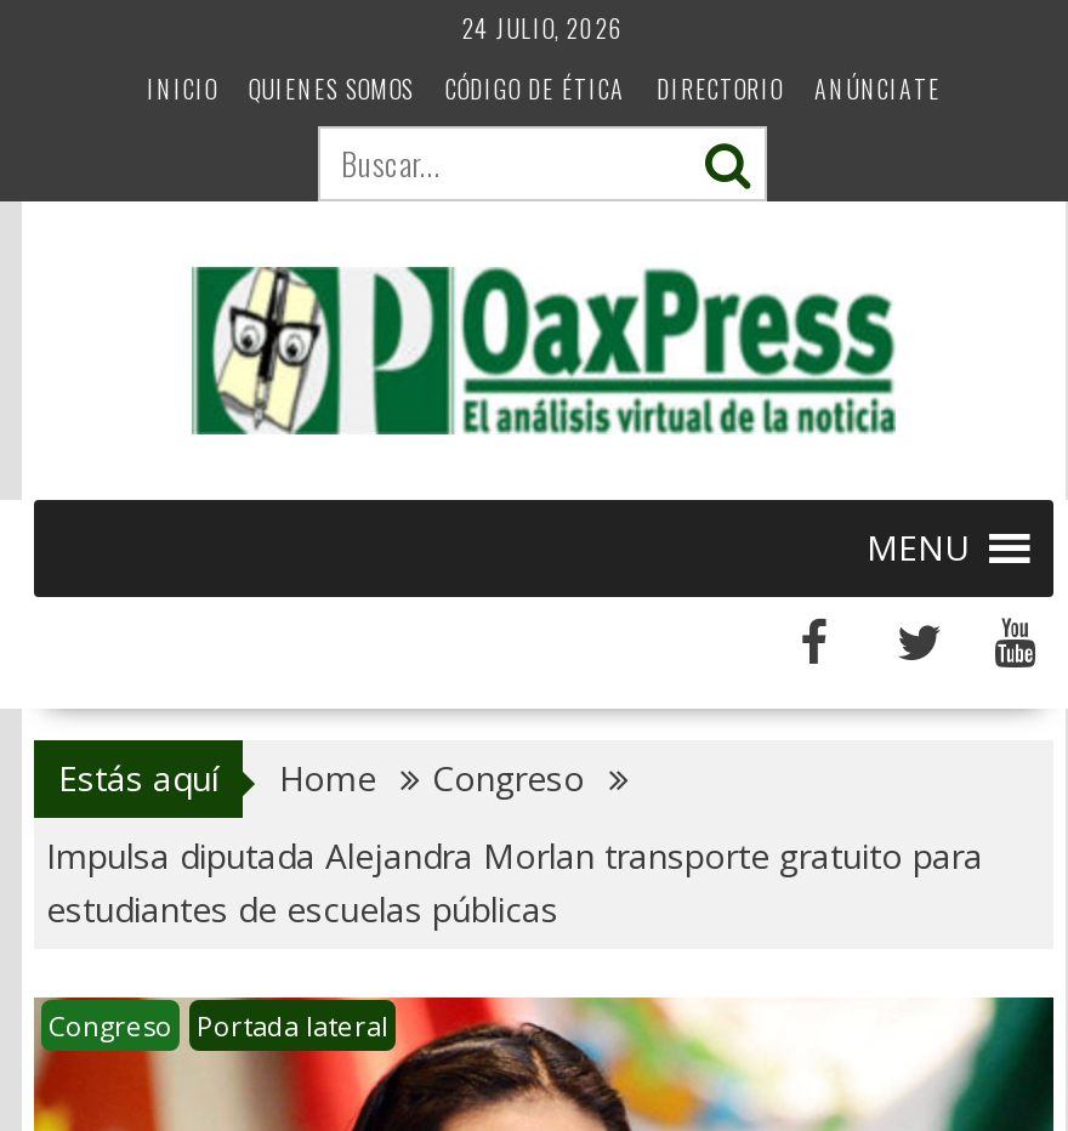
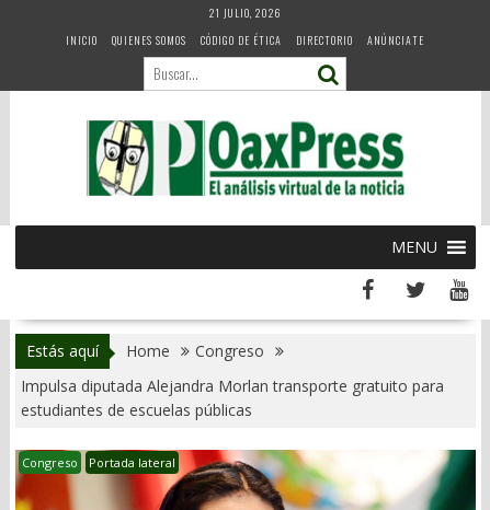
- 24 JULIO, 2026
+ 21 JULIO, 2026
